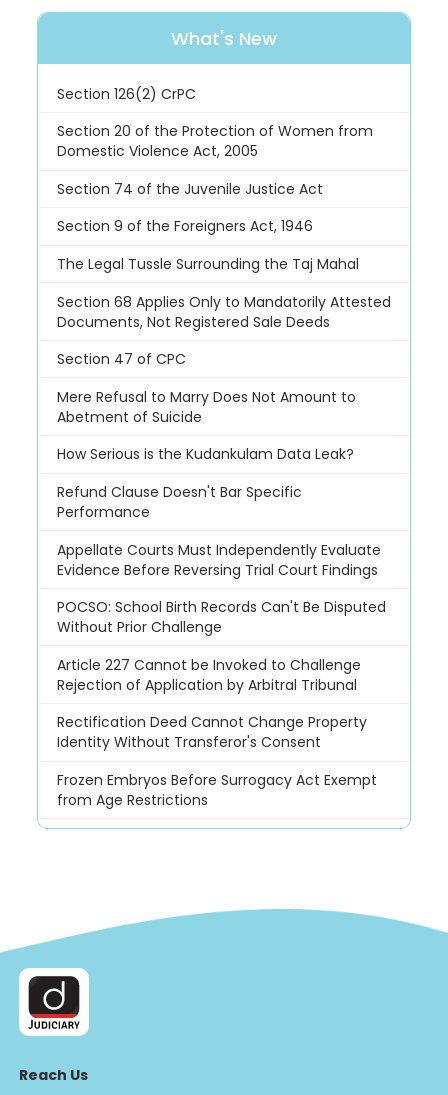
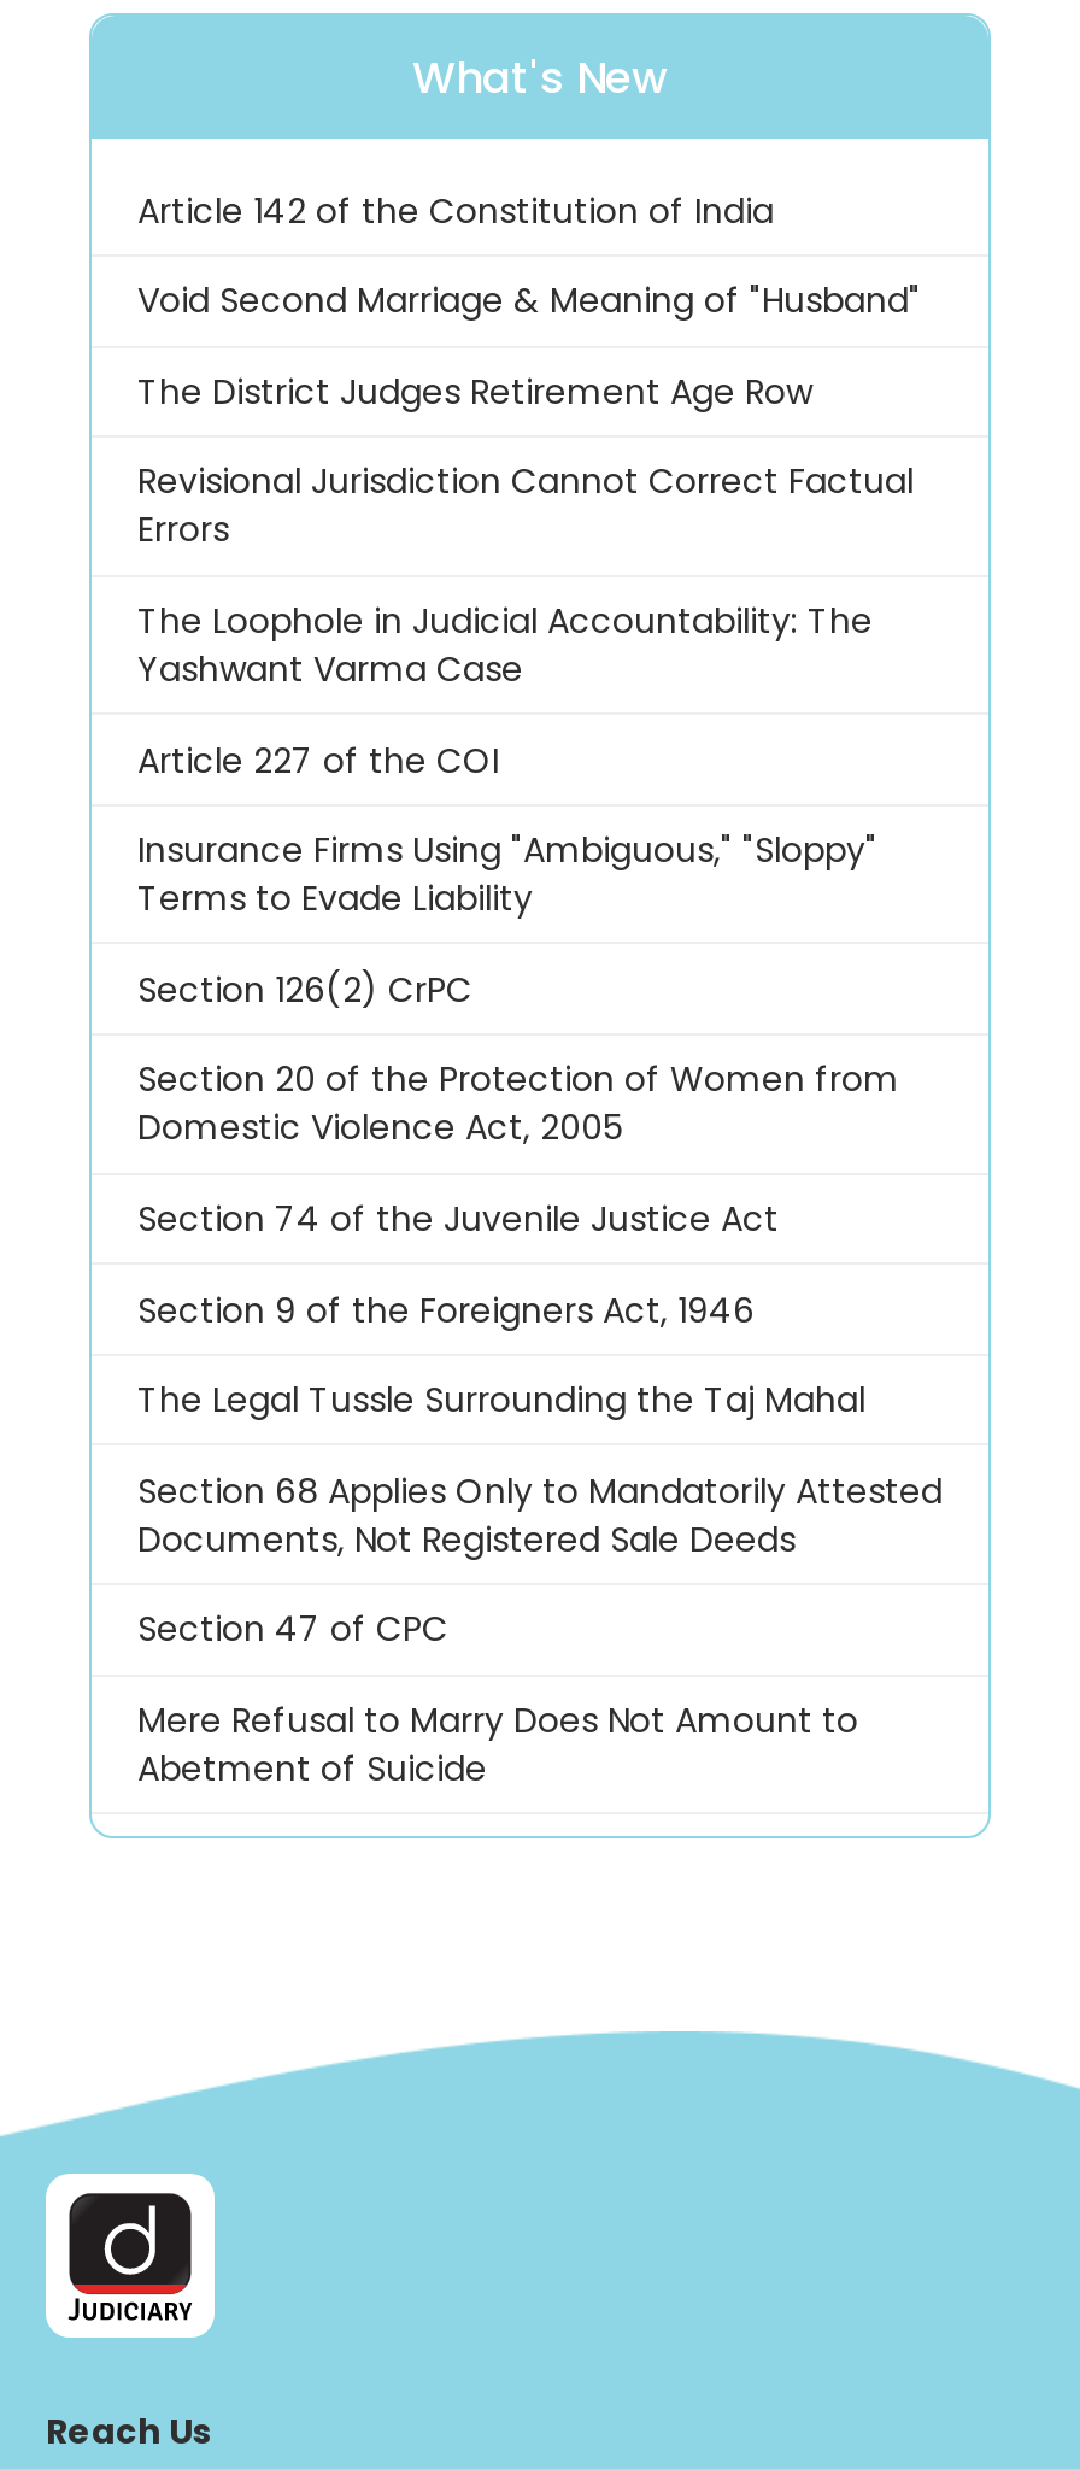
+ Article 142 of the Constitution of India
+ Void Second Marriage & Meaning of "Husband"
+ The District Judges Retirement Age Row
+ Revisional Jurisdiction Cannot Correct Factual
+ Errors
+ The Loophole in Judicial Accountability: The
+ Yashwant Varma Case
+ Article 227 of the COI
+ Insurance Firms Using "Ambiguous," "Sloppy"
+ Terms to Evade Liability

moved down: Section 126(2) CrPC | Section 20 of the Protection of Women from | Domestic Violence Act, 2005 | ... | Mere Refusal to Marry Does Not Amount to | Abetment of Suicide

- How Serious is the Kudankulam Data Leak?
- Refund Clause Doesn't Bar Specific
- Performance
- Appellate Courts Must Independently Evaluate
- Evidence Before Reversing Trial Court Findings
- POCSO: School Birth Records Can't Be Disputed
- Without Prior Challenge
- Article 227 Cannot be Invoked to Challenge
- Rejection of Application by Arbitral Tribunal
- Rectification Deed Cannot Change Property
- Identity Without Transferor's Consent
- Frozen Embryos Before Surrogacy Act Exempt
- from Age Restrictions
